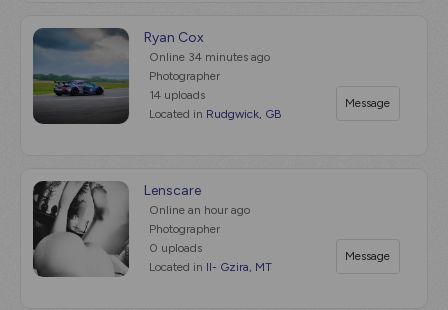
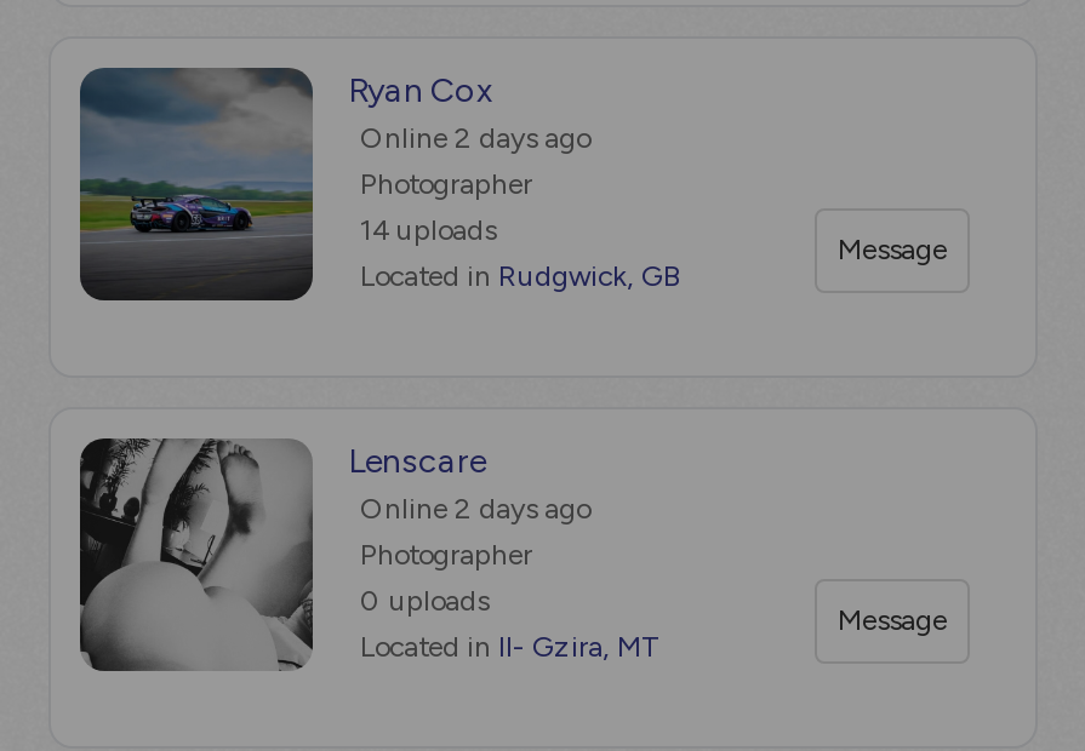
- Online 34 minutes ago
+ Online 2 days ago

- Online an hour ago
+ Online 2 days ago
